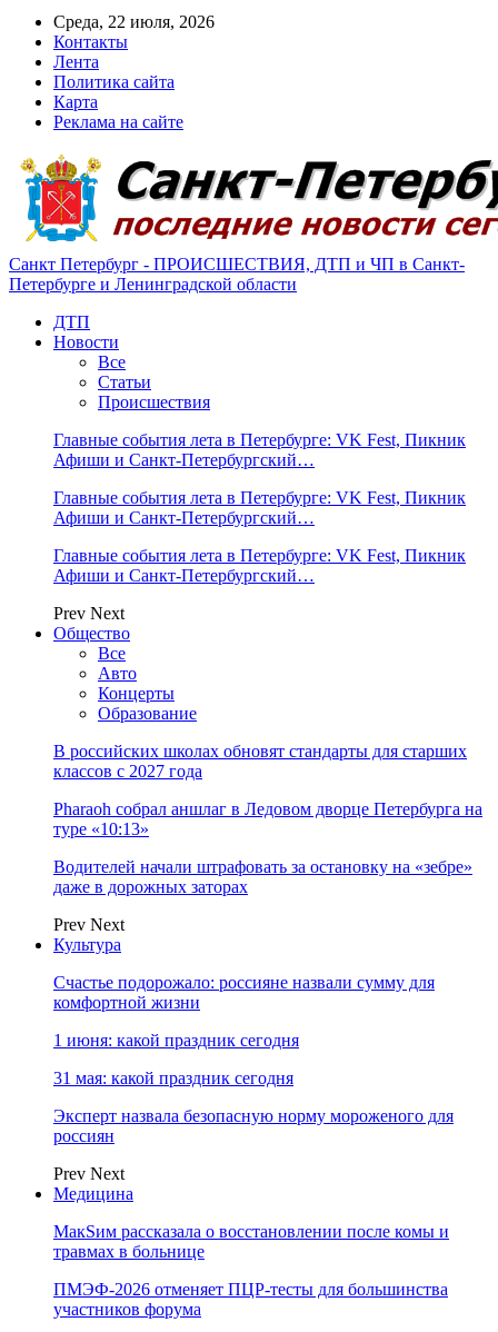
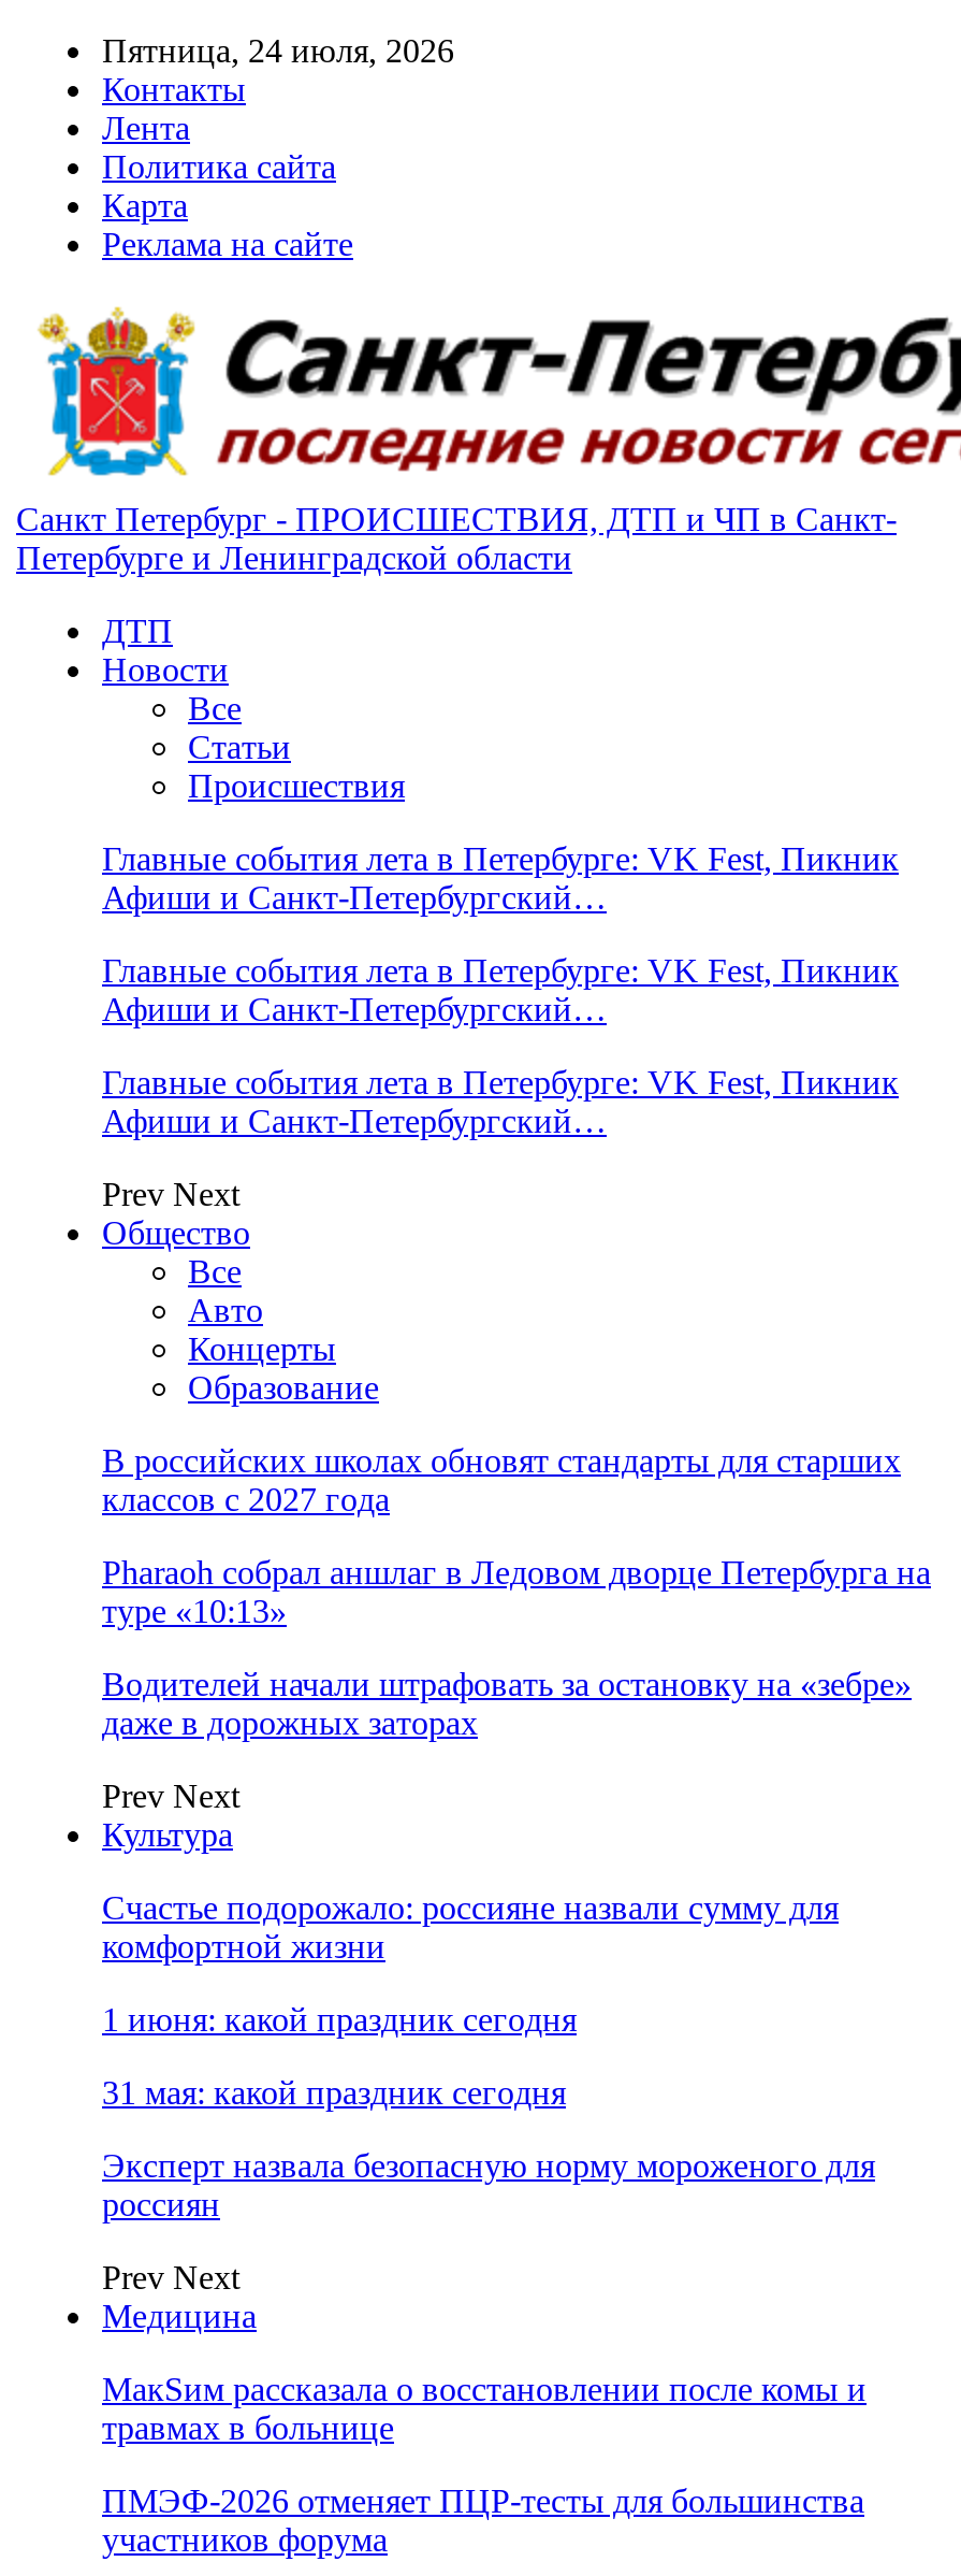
- Среда, 22 июля, 2026
+ Пятница, 24 июля, 2026
